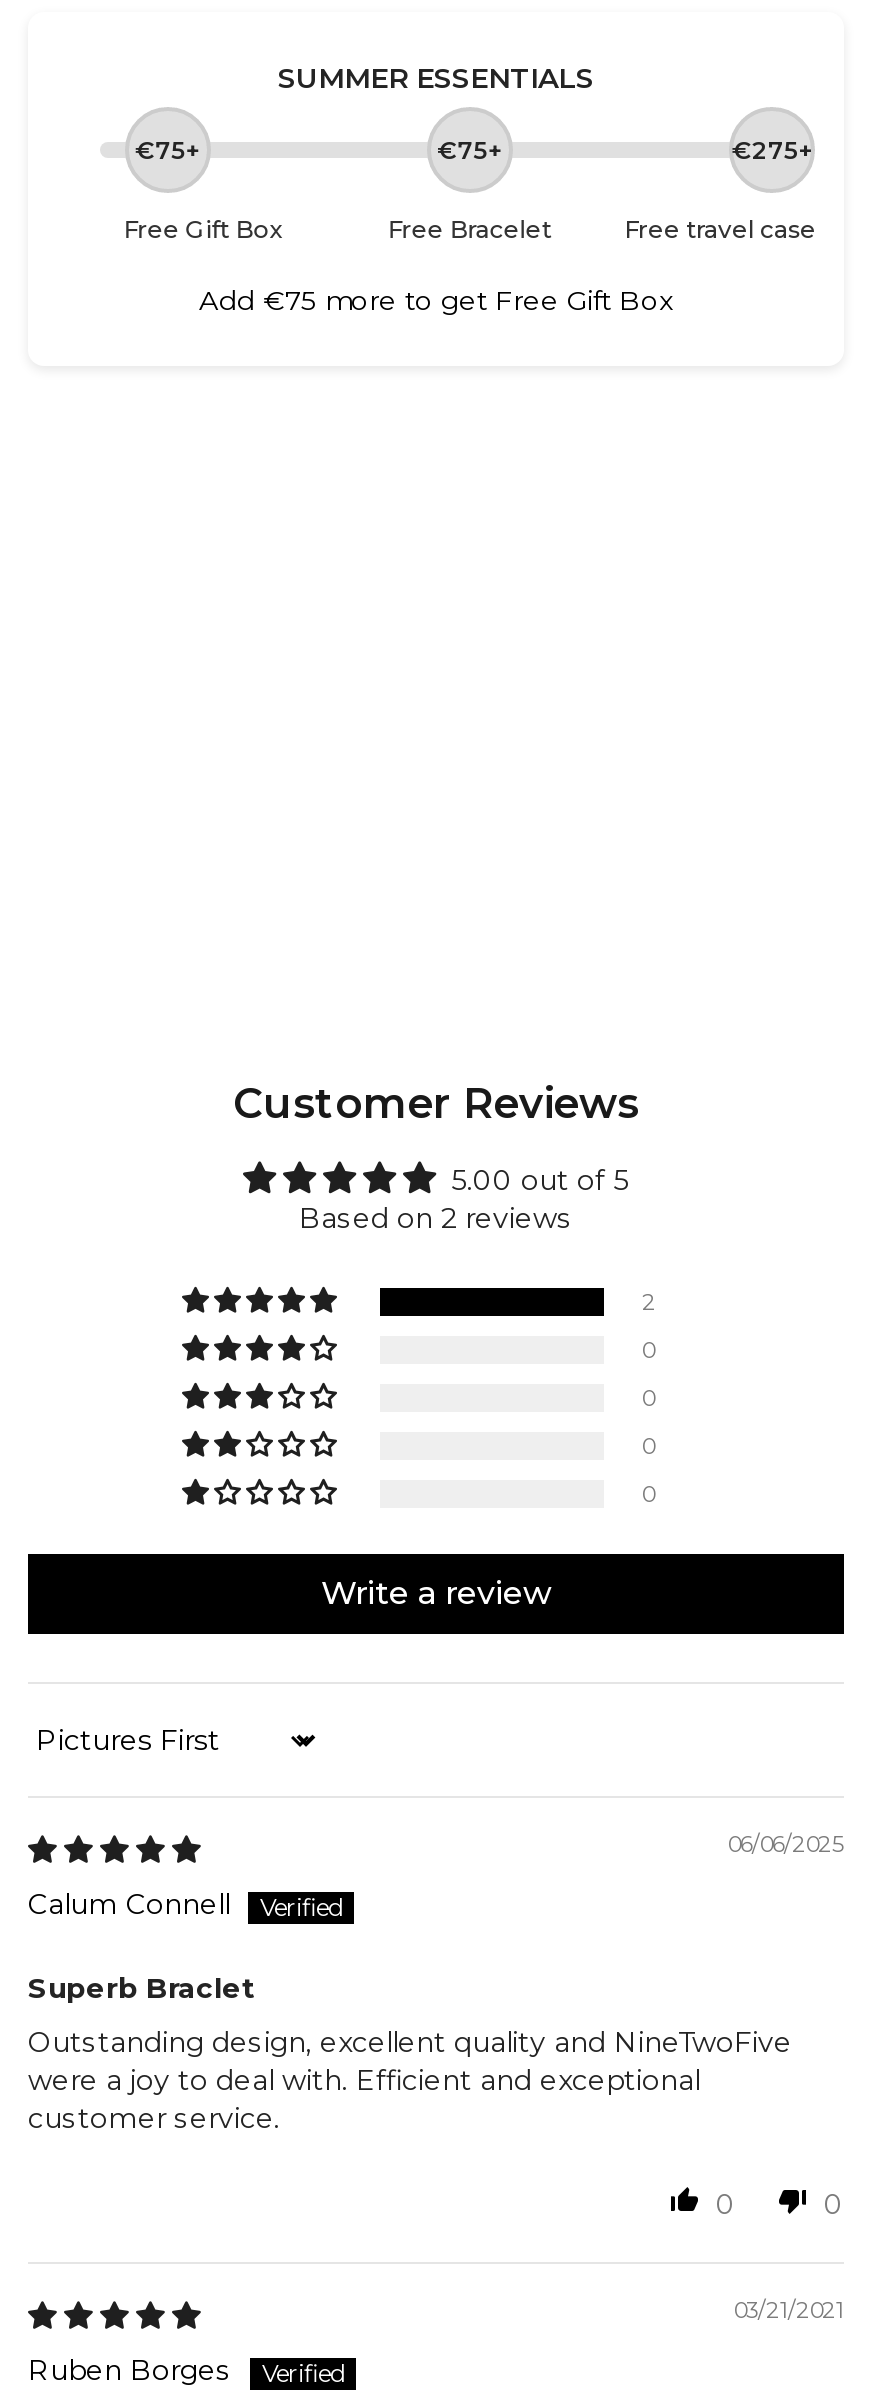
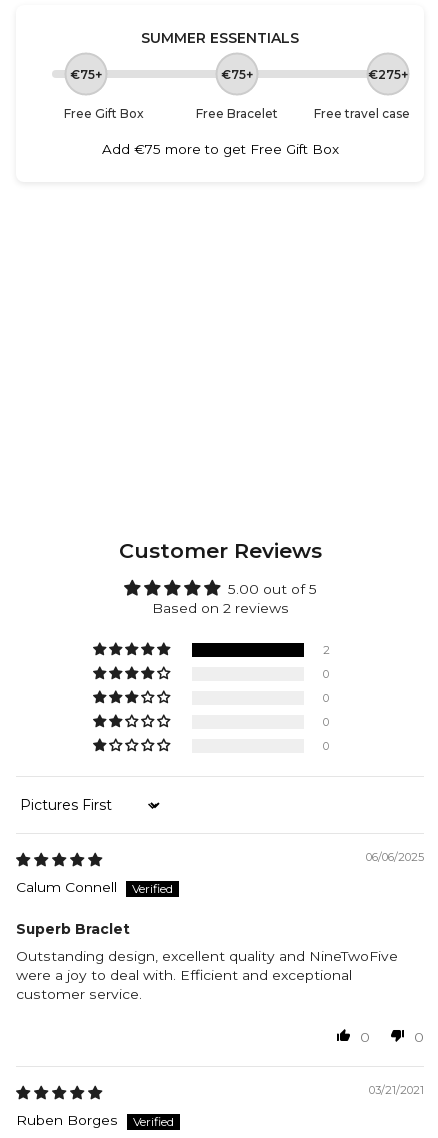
- Write a review
